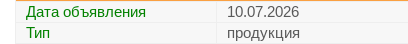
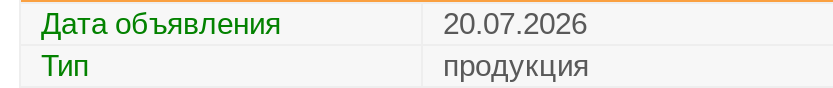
- 10.07.2026
+ 20.07.2026
